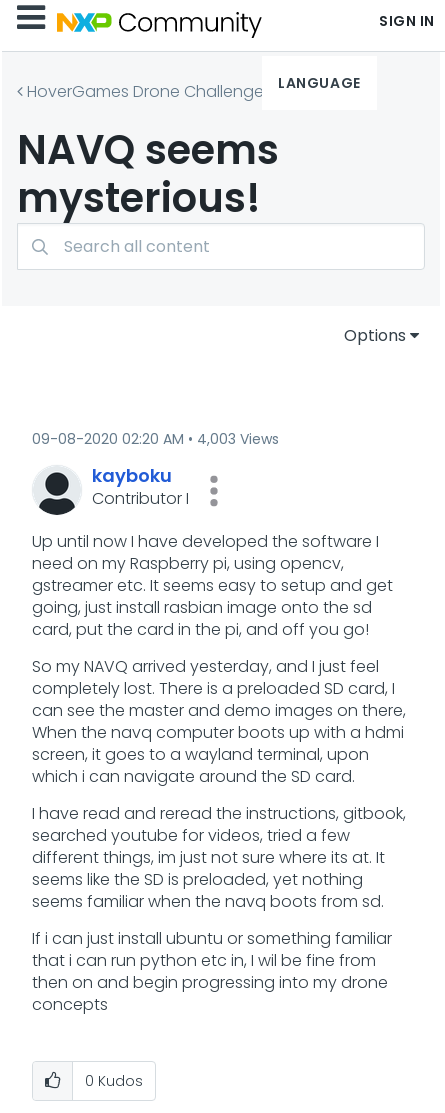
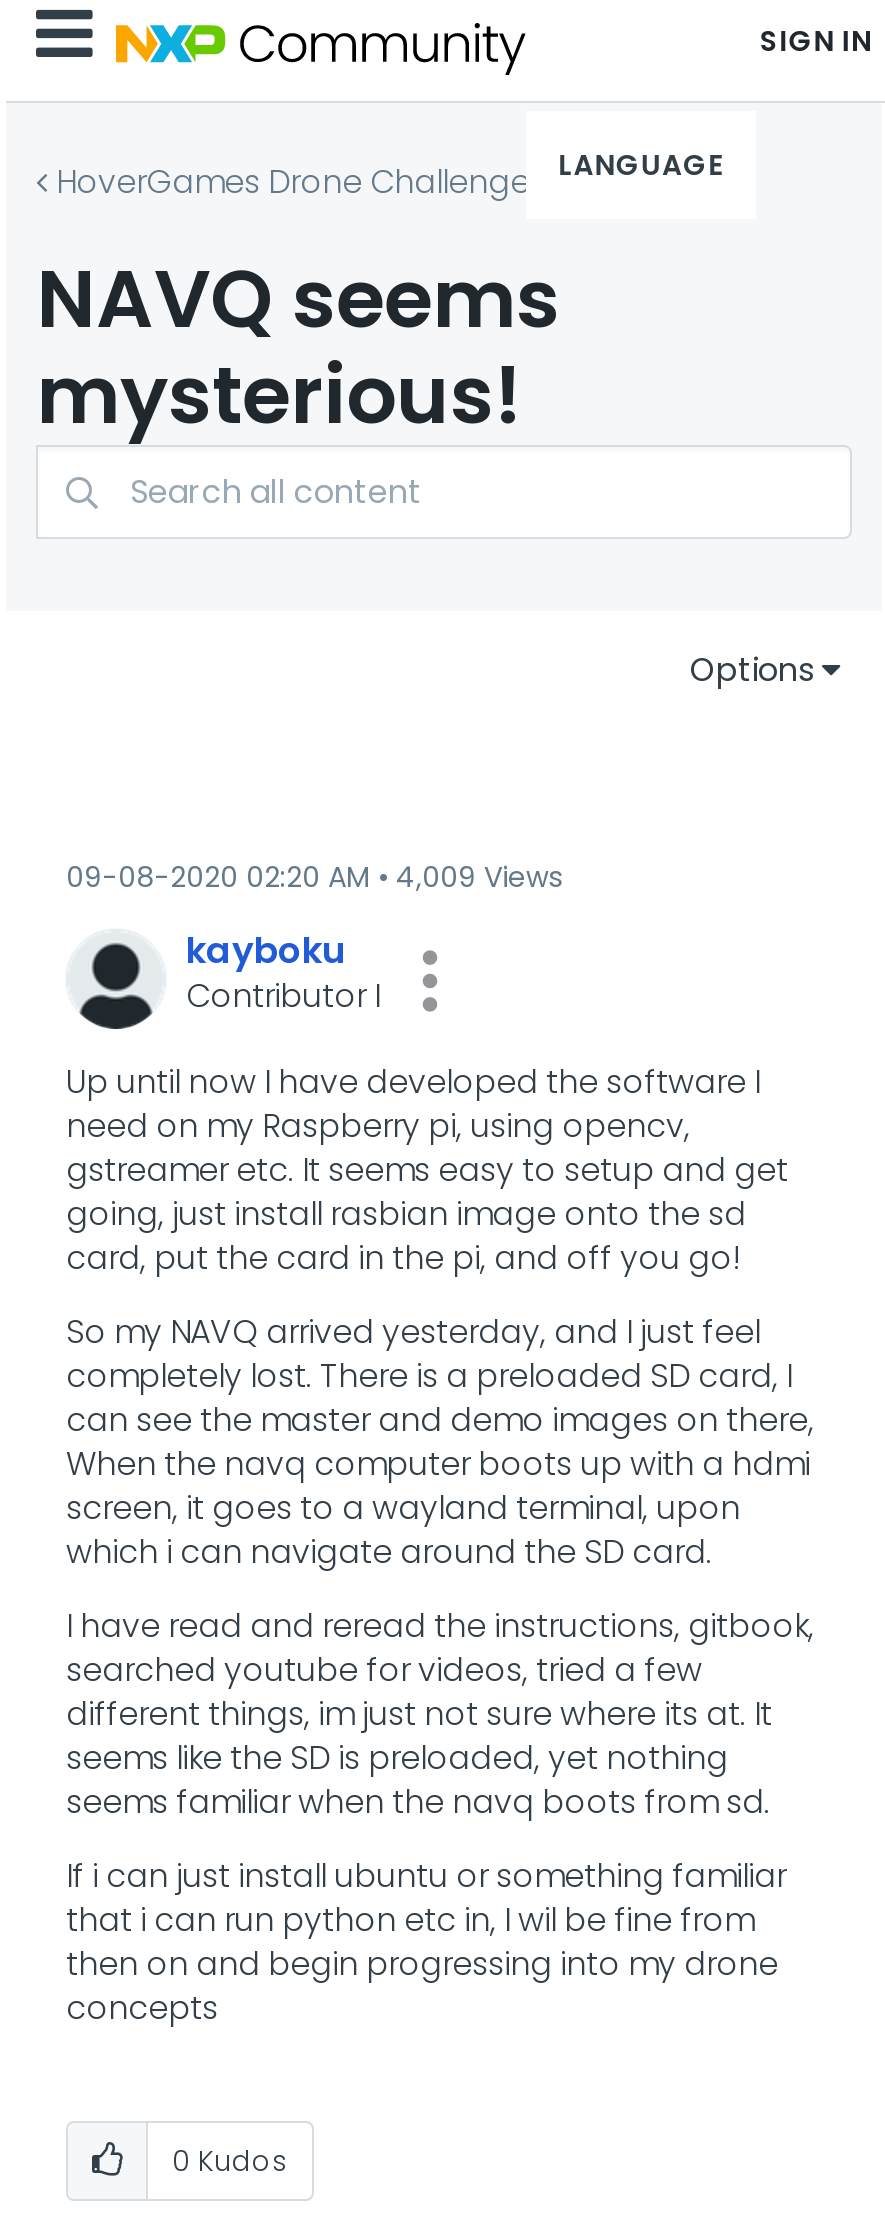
- 09-08-2020 02:20 AM 4,003 Views
+ 09-08-2020 02:20 AM 4,009 Views
